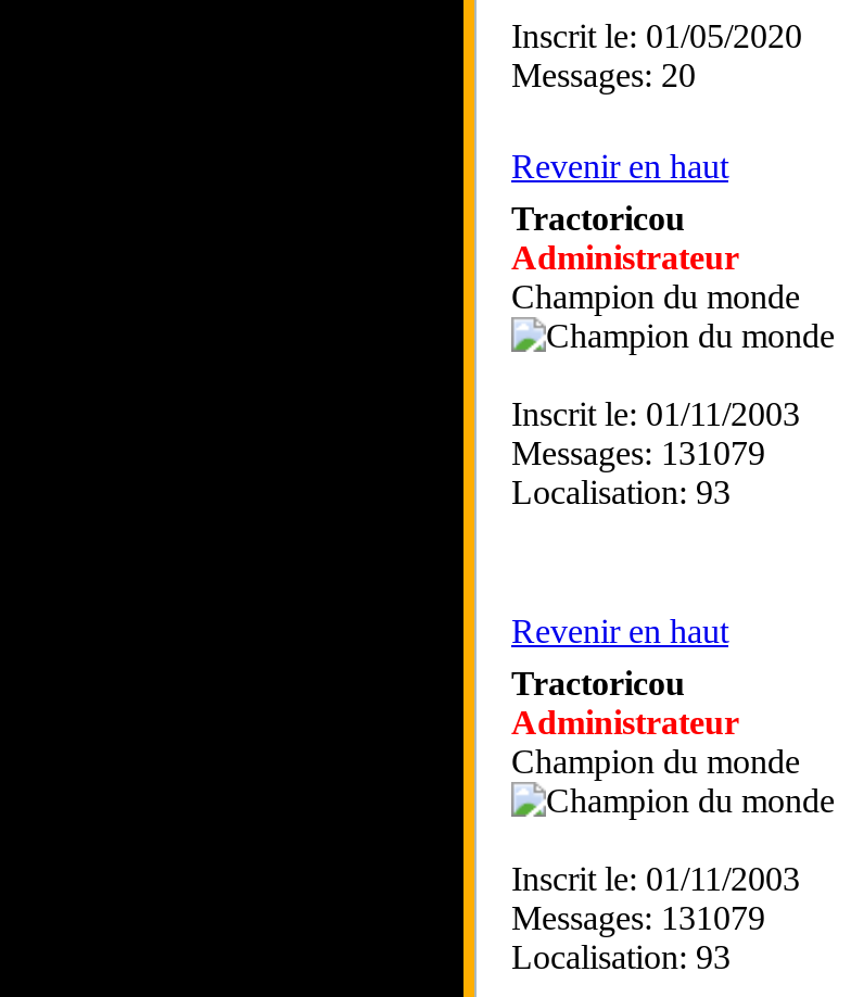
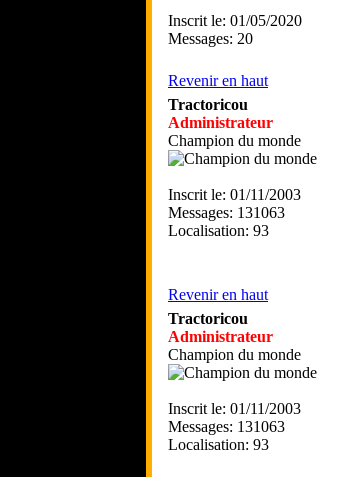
- Messages: 131079
+ Messages: 131063

- Messages: 131079
+ Messages: 131063
